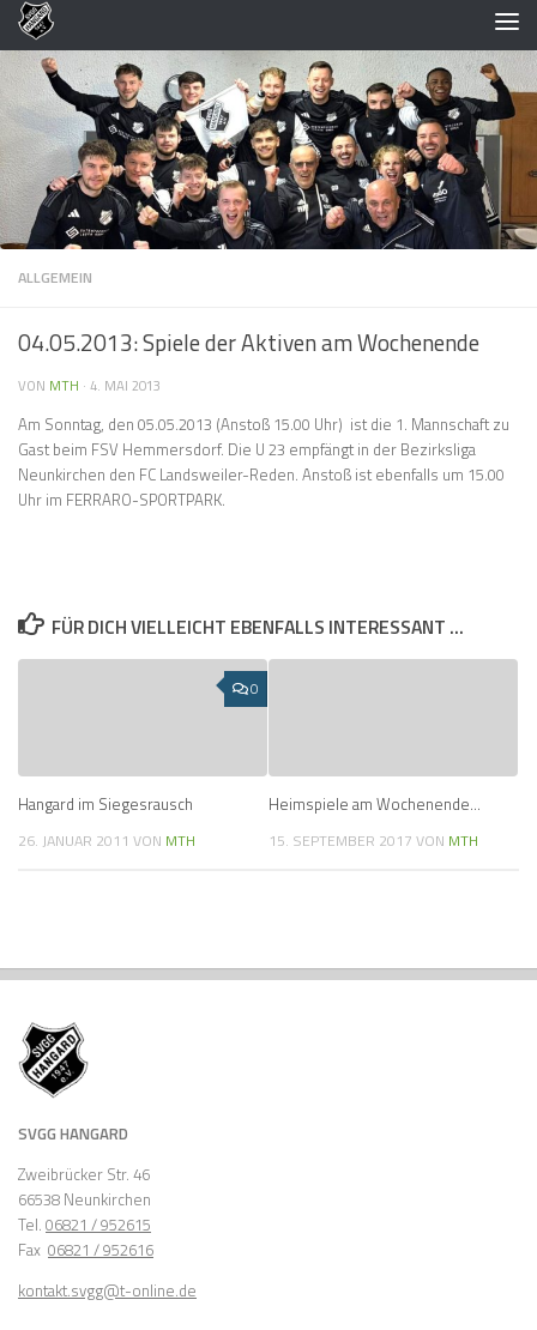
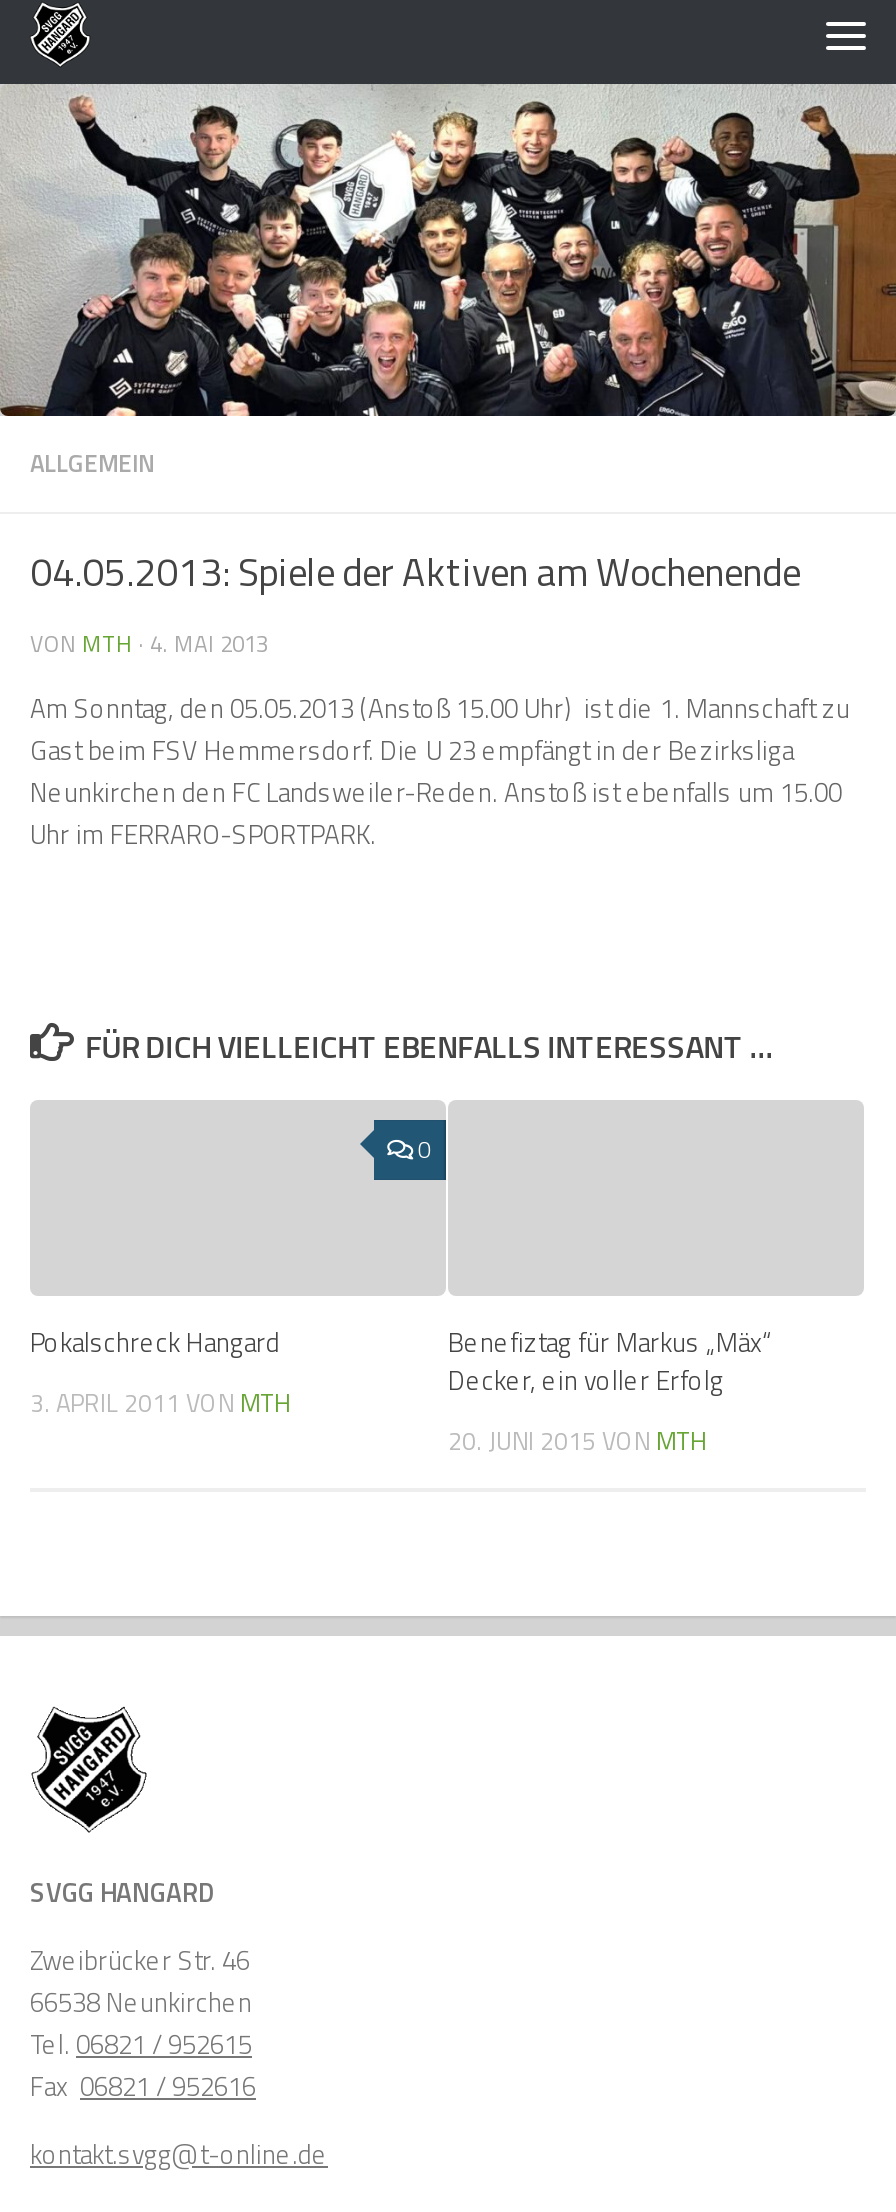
- Hangard im Siegesrausch
+ Pokalschreck Hangard

- Heimspiele am Wochenende…
+ Benefiztag für Markus „Mäx“
+ Decker, ein voller Erfolg

- 26. JANUAR 2011 VON MTH
+ 3. APRIL 2011 VON MTH

- 15. SEPTEMBER 2017 VON MTH
+ 20. JUNI 2015 VON MTH
